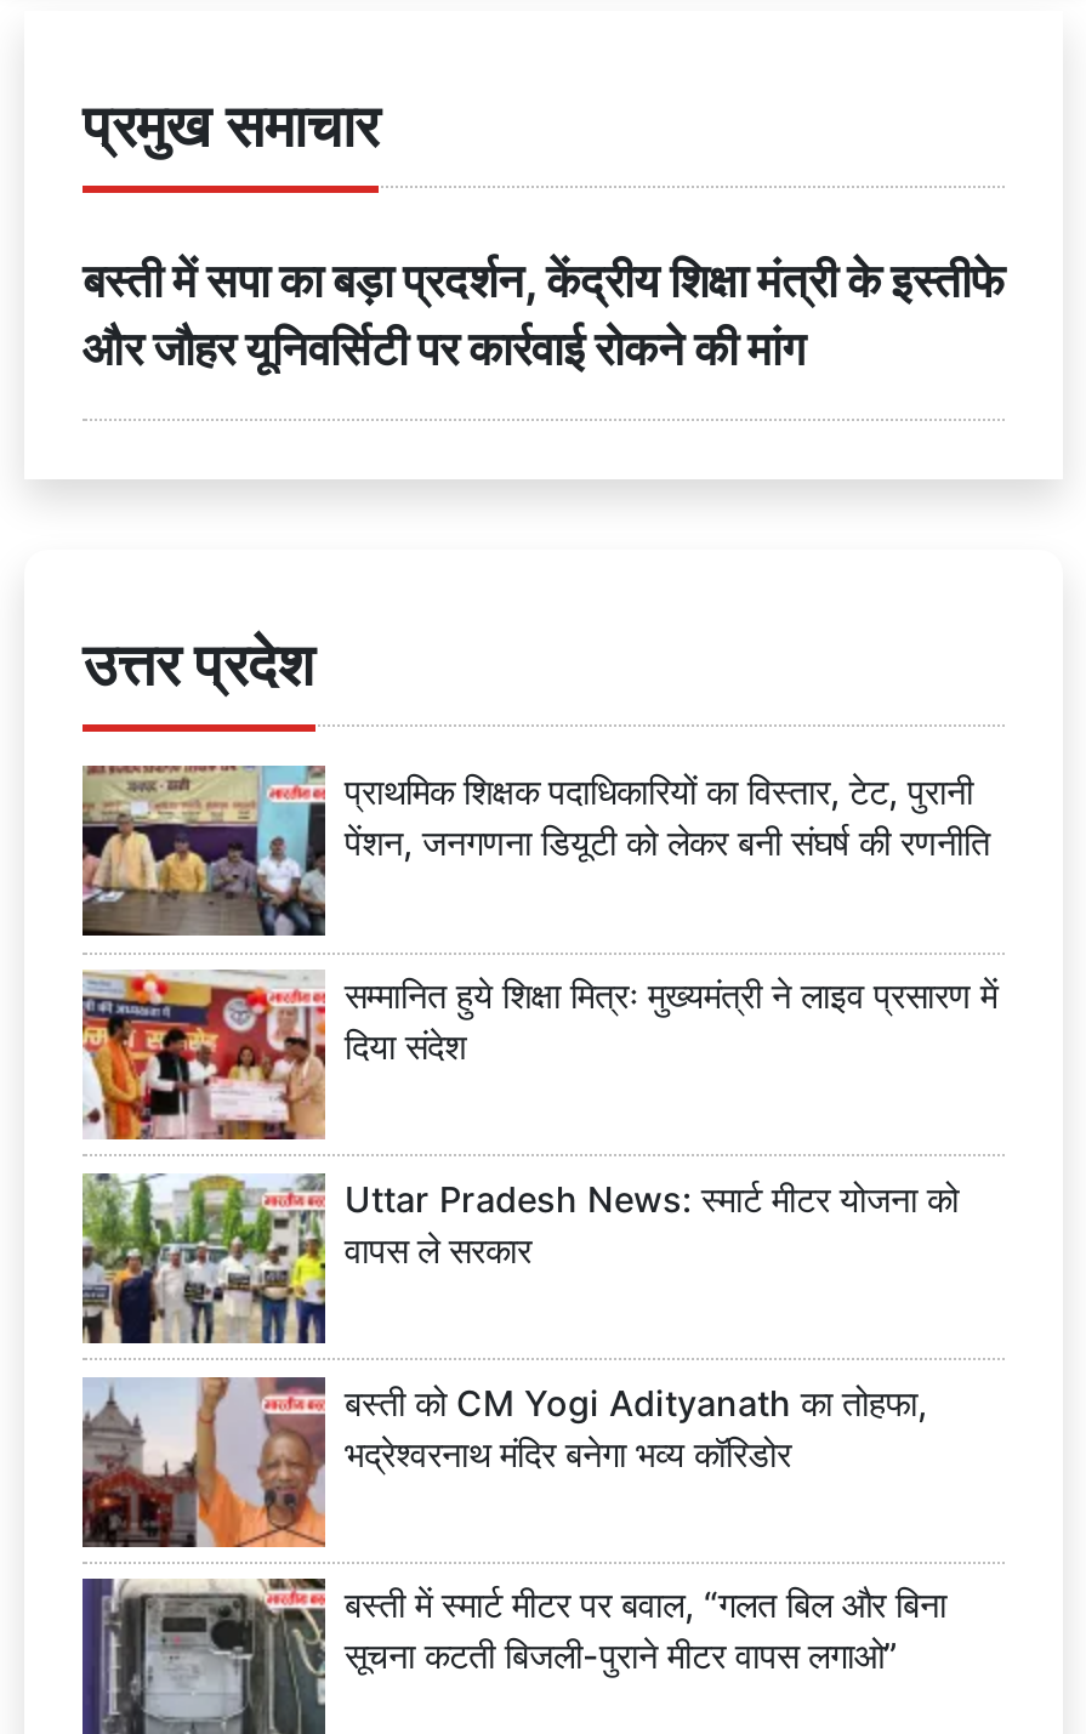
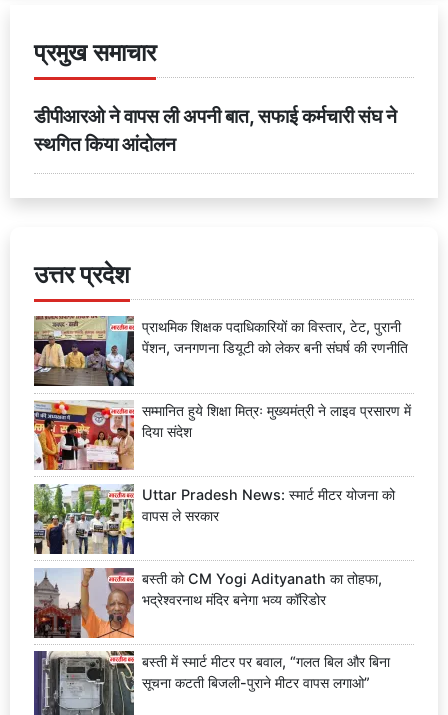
- बस्ती में सपा का बड़ा प्रदर्शन, केंद्रीय शिक्षा मंत्री के इस्तीफे
- और जौहर यूनिवर्सिटी पर कार्रवाई रोकने की मांग
+ डीपीआरओ ने वापस ली अपनी बात, सफाई कर्मचारी संघ ने
+ स्थगित किया आंदोलन
